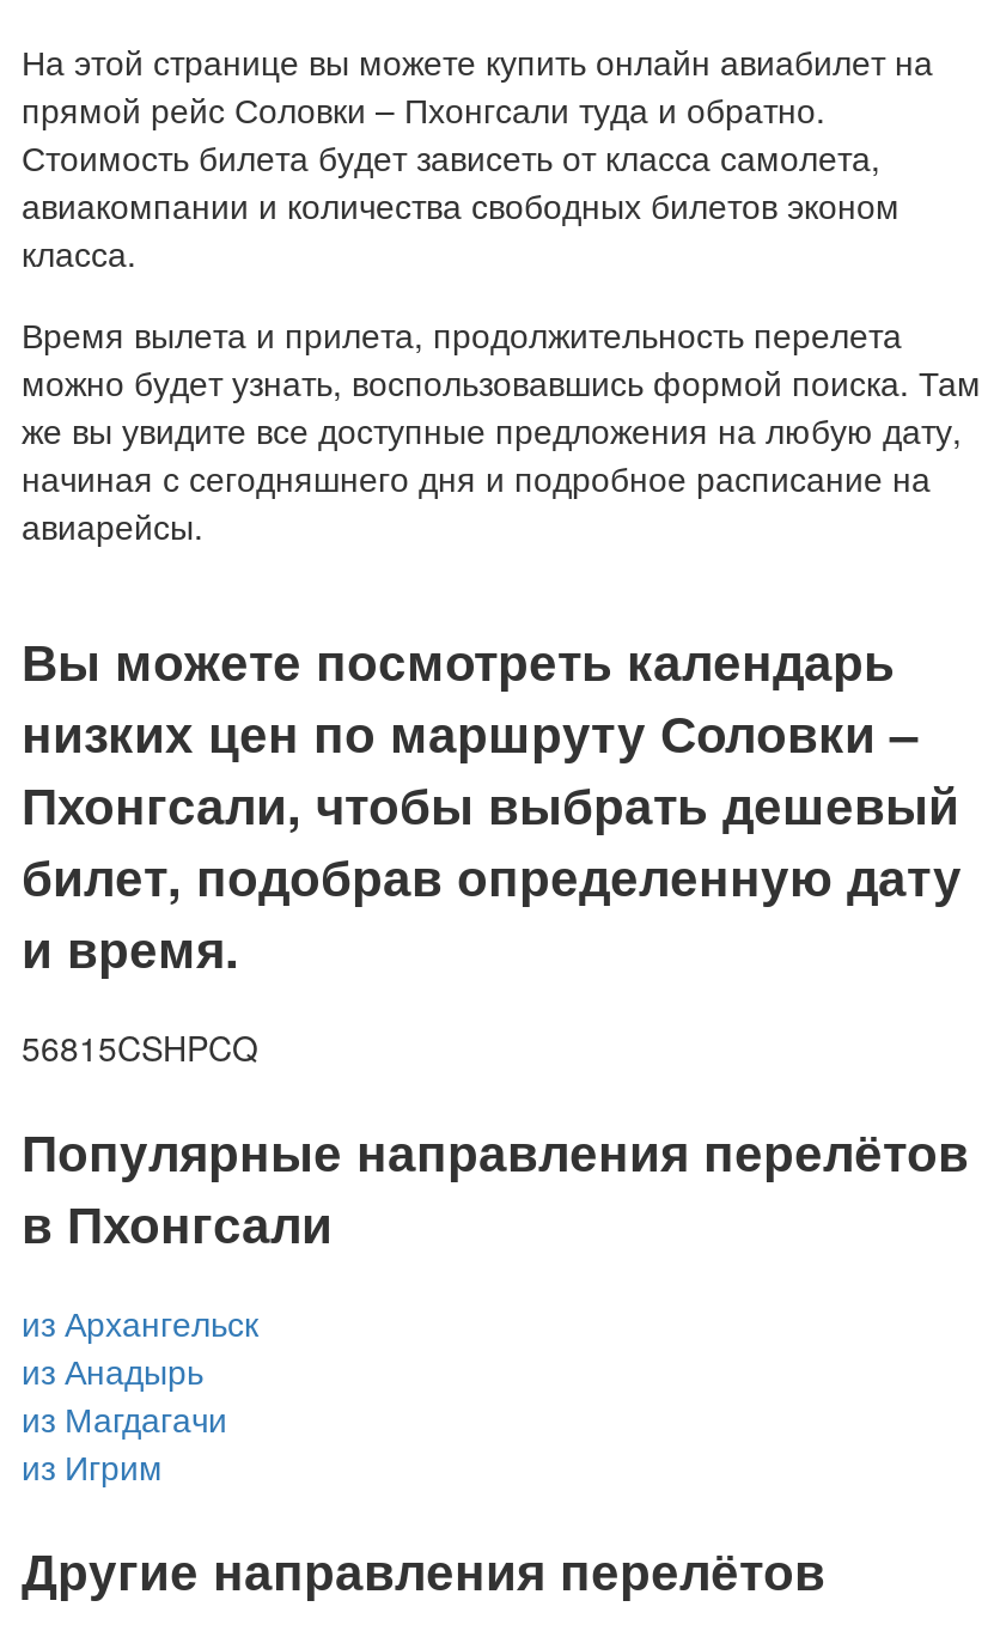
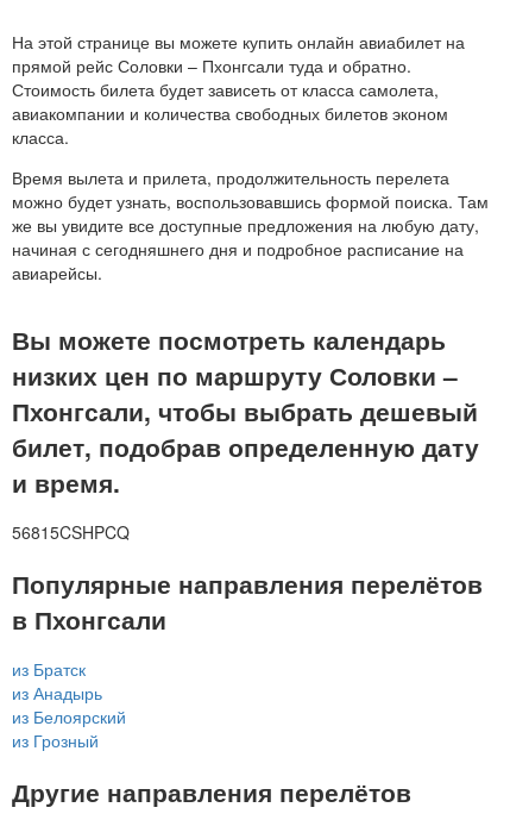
- из Архангельск
+ из Братск

- из Магдагачи
+ из Белоярский

- из Игрим
+ из Грозный
